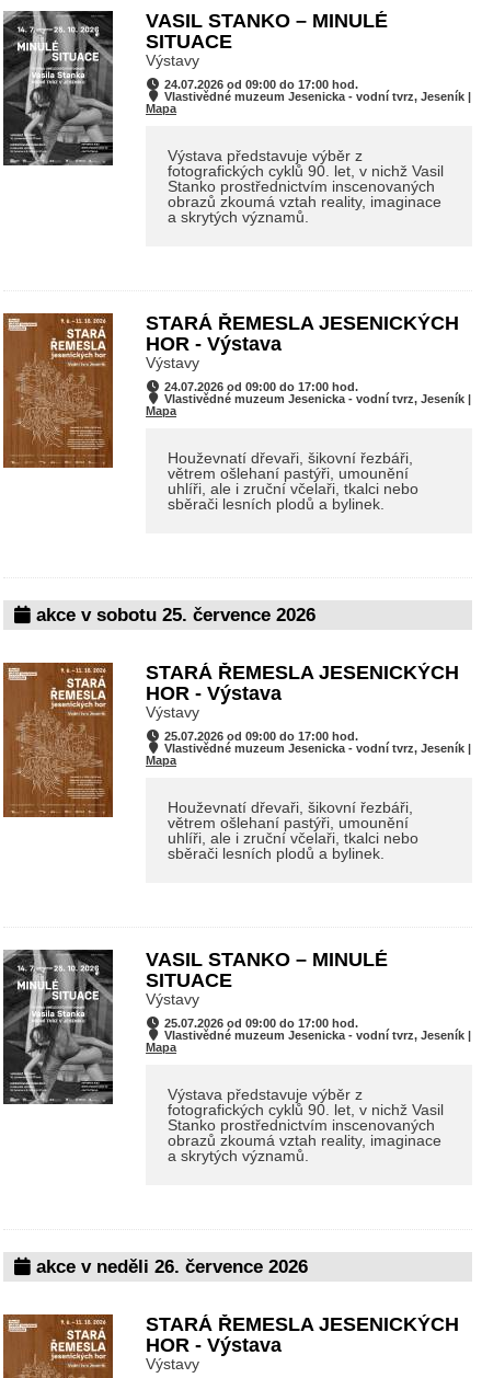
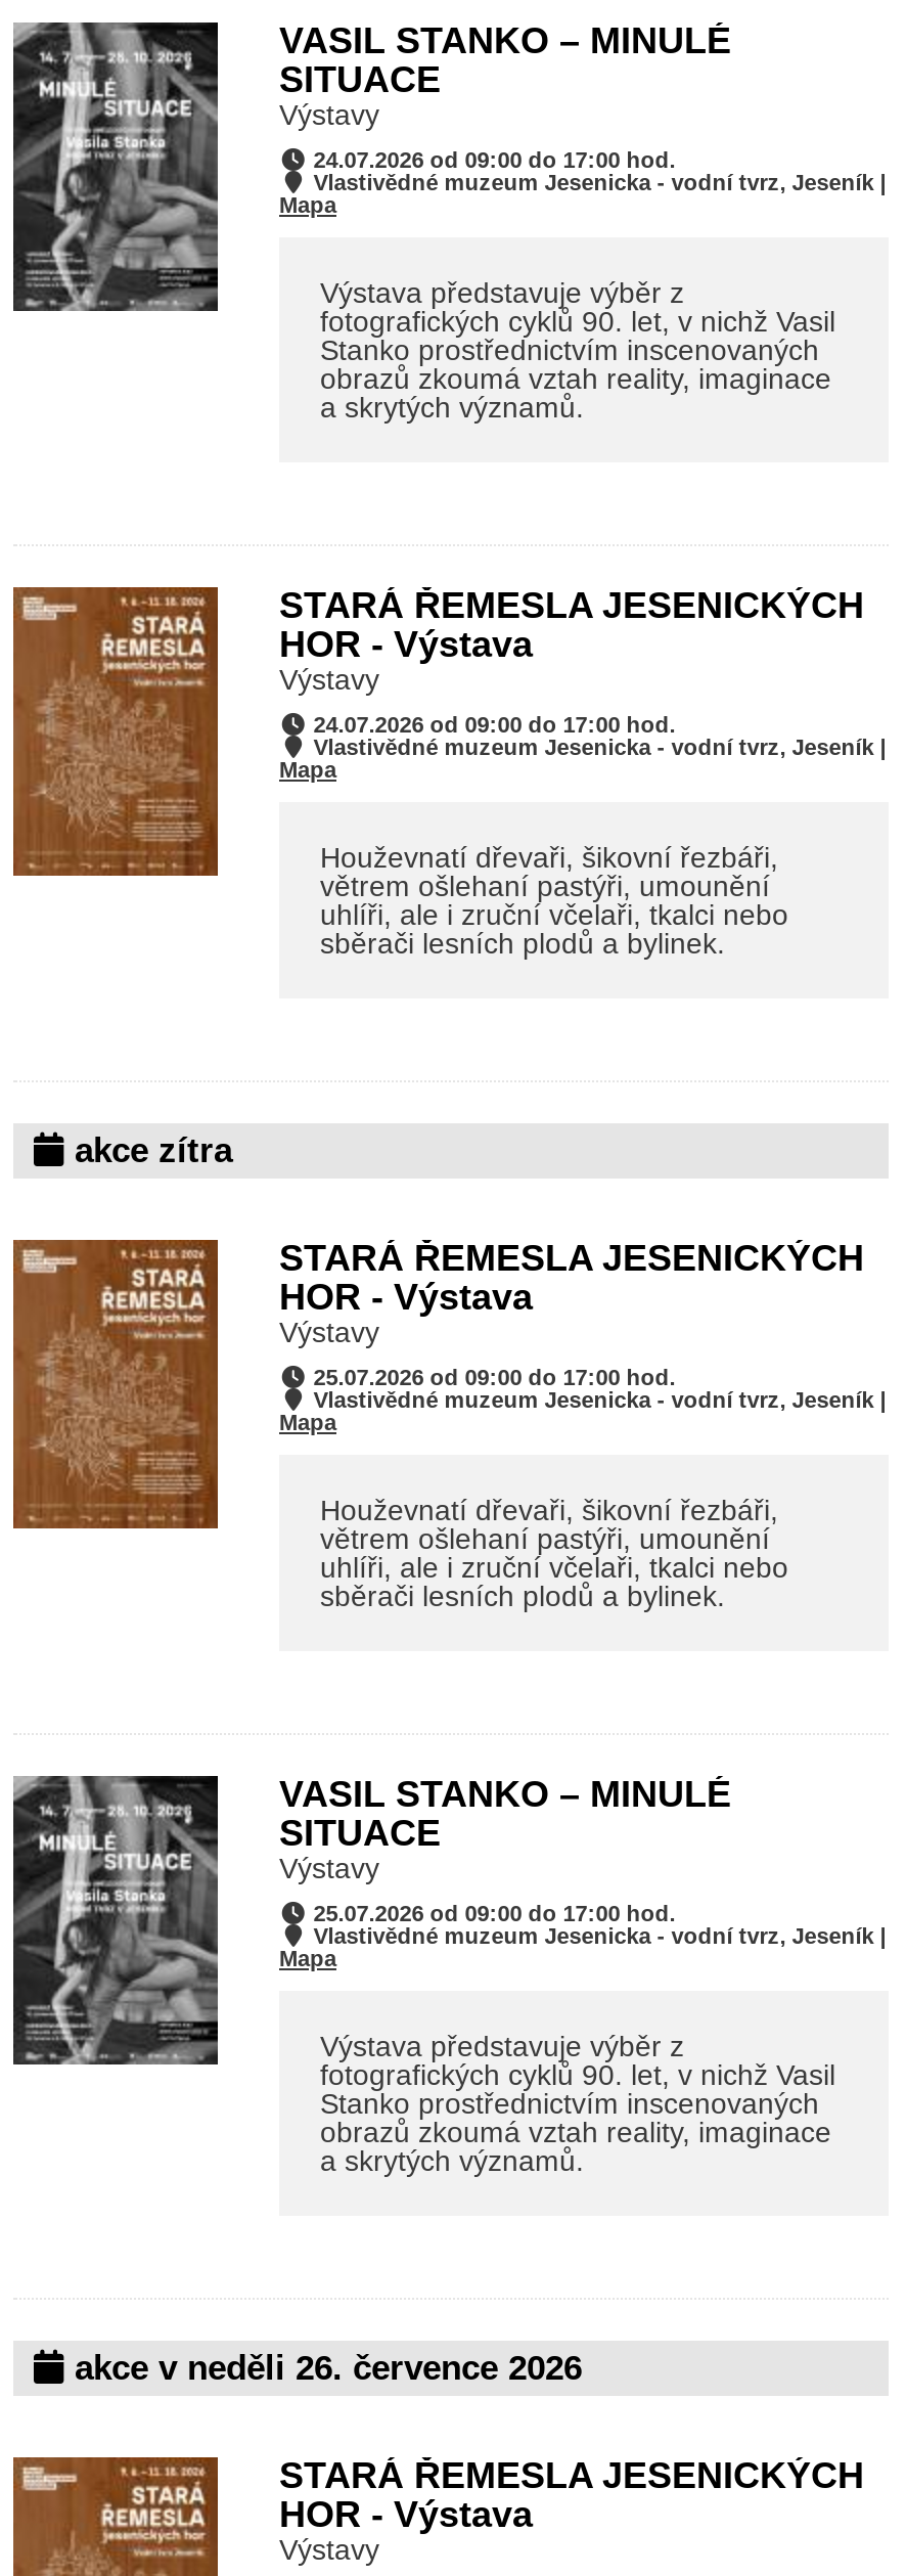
- akce v sobotu 25. července 2026
+ akce zítra
